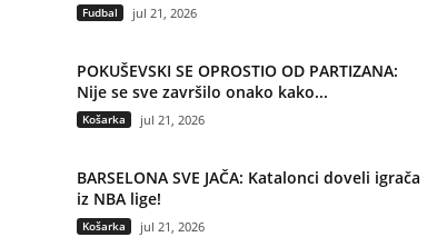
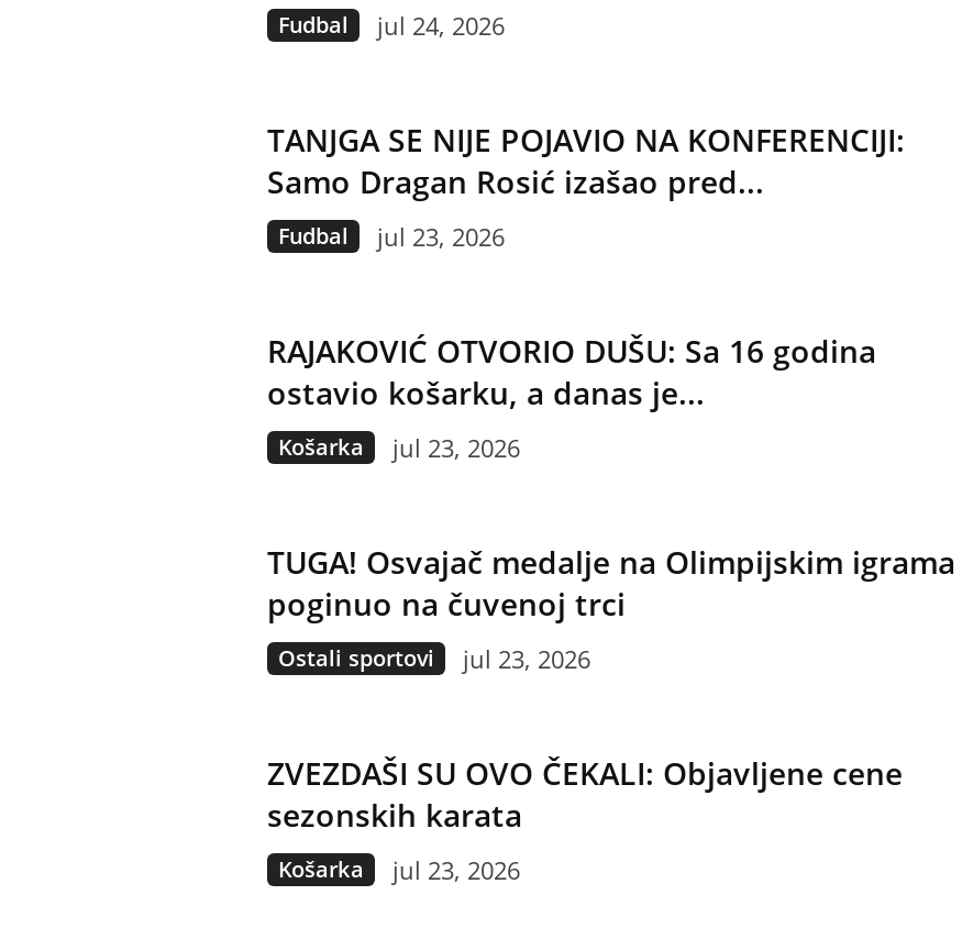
- jul 21, 2026
- POKUŠEVSKI SE OPROSTIO OD PARTIZANA:
- Nije se sve završilo onako kako...
+ jul 24, 2026
+ TANJGA SE NIJE POJAVIO NA KONFERENCIJI:
+ Samo Dragan Rosić izašao pred...
+ Fudbal
+ jul 23, 2026
+ RAJAKOVIĆ OTVORIO DUŠU: Sa 16 godina
+ ostavio košarku, a danas je...

- jul 21, 2026
- BARSELONA SVE JAČA: Katalonci doveli igrača
- iz NBA lige!
+ jul 23, 2026
+ TUGA! Osvajač medalje na Olimpijskim igrama
+ poginuo na čuvenoj trci
+ Ostali sportovi
+ jul 23, 2026
+ ZVEZDAŠI SU OVO ČEKALI: Objavljene cene
+ sezonskih karata

- Košarka jul 21, 2026
+ Košarka jul 23, 2026
